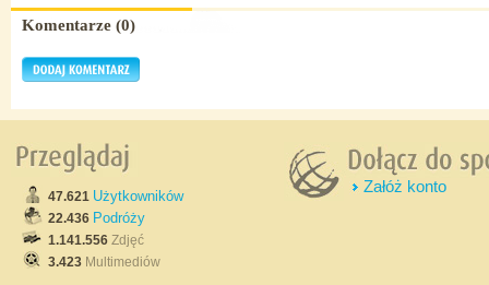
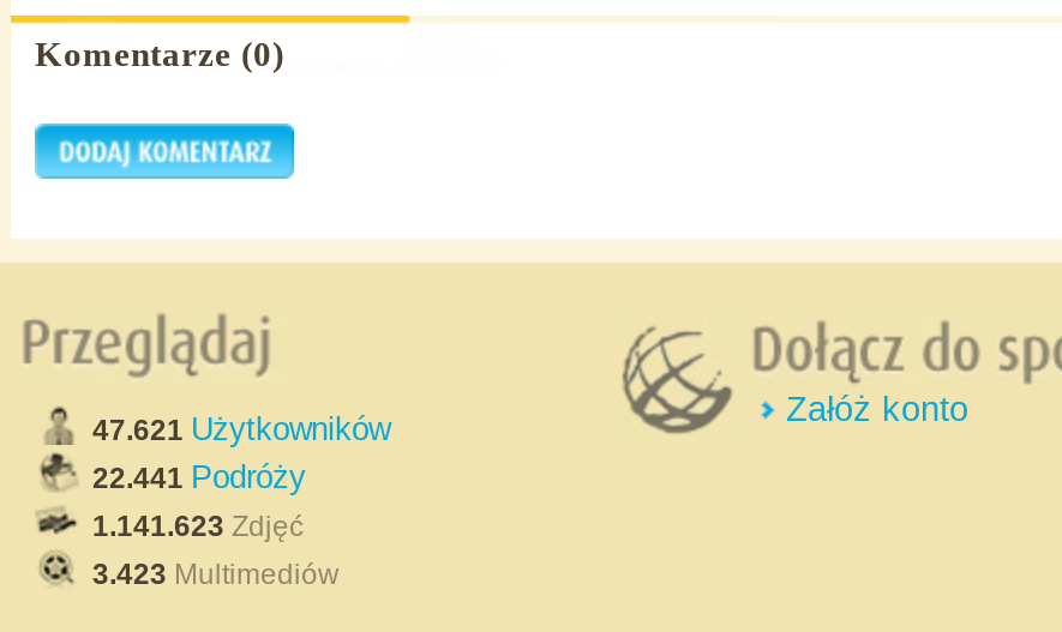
- 22.436 Podróży
+ 22.441 Podróży

- 1.141.556 Zdjęć
+ 1.141.623 Zdjęć
